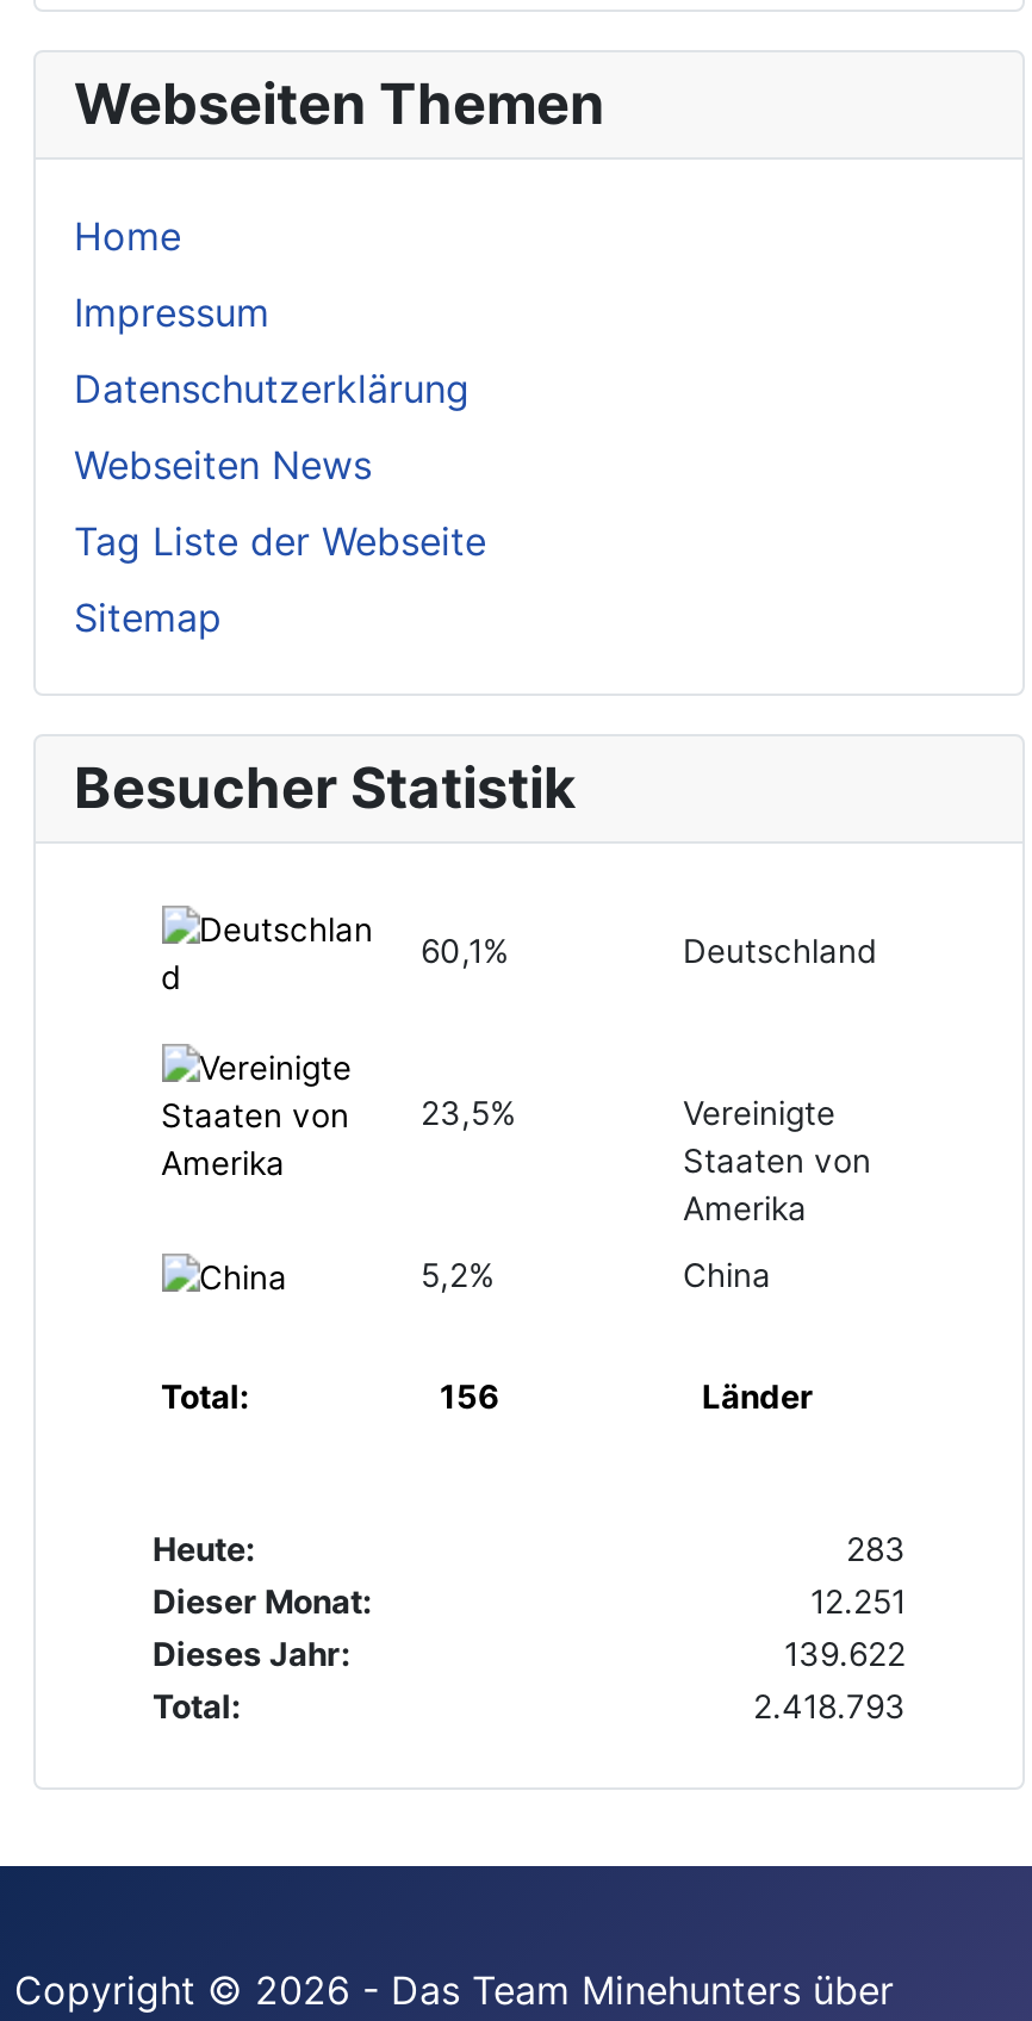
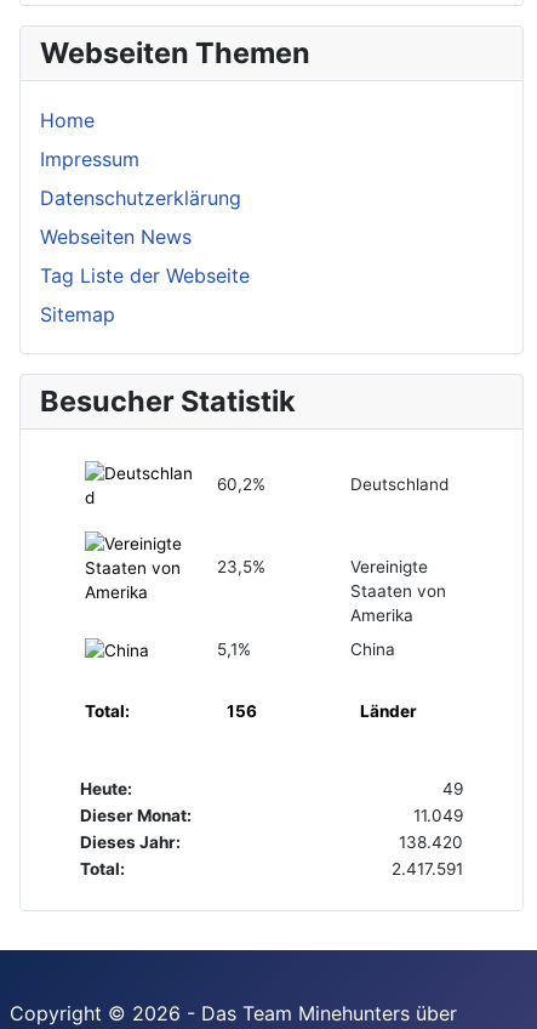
- 60,1%
+ 60,2%

- 5,2%
+ 5,1%

- 283
+ 49

- 12.251
+ 11.049

- 139.622
+ 138.420

- 2.418.793
+ 2.417.591
